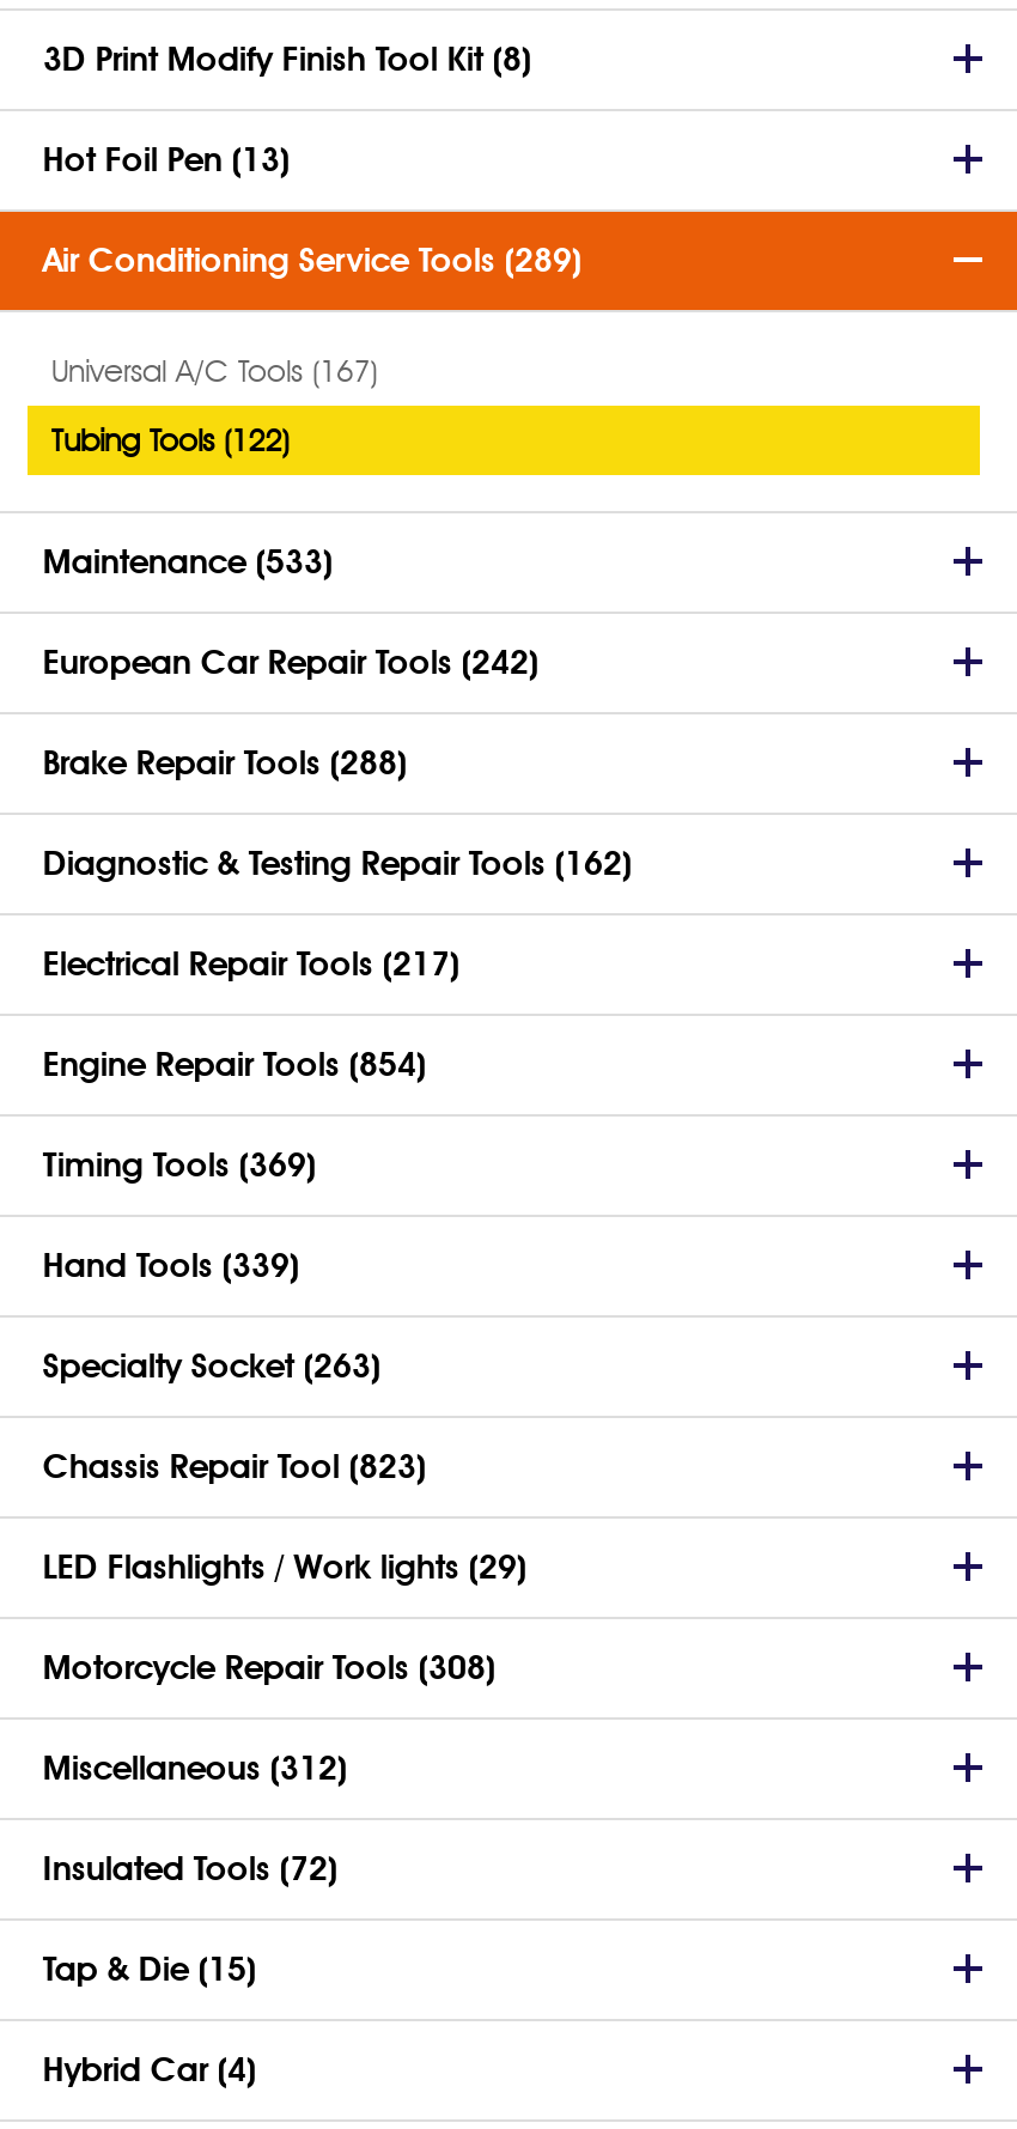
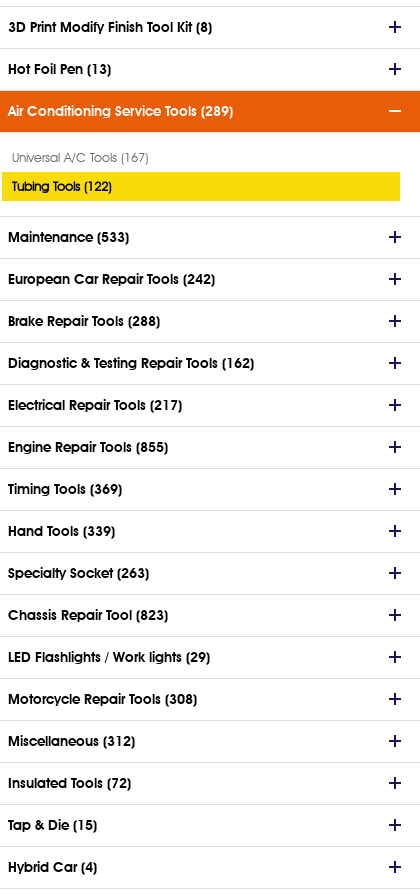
- Engine Repair Tools (854)
+ Engine Repair Tools (855)
